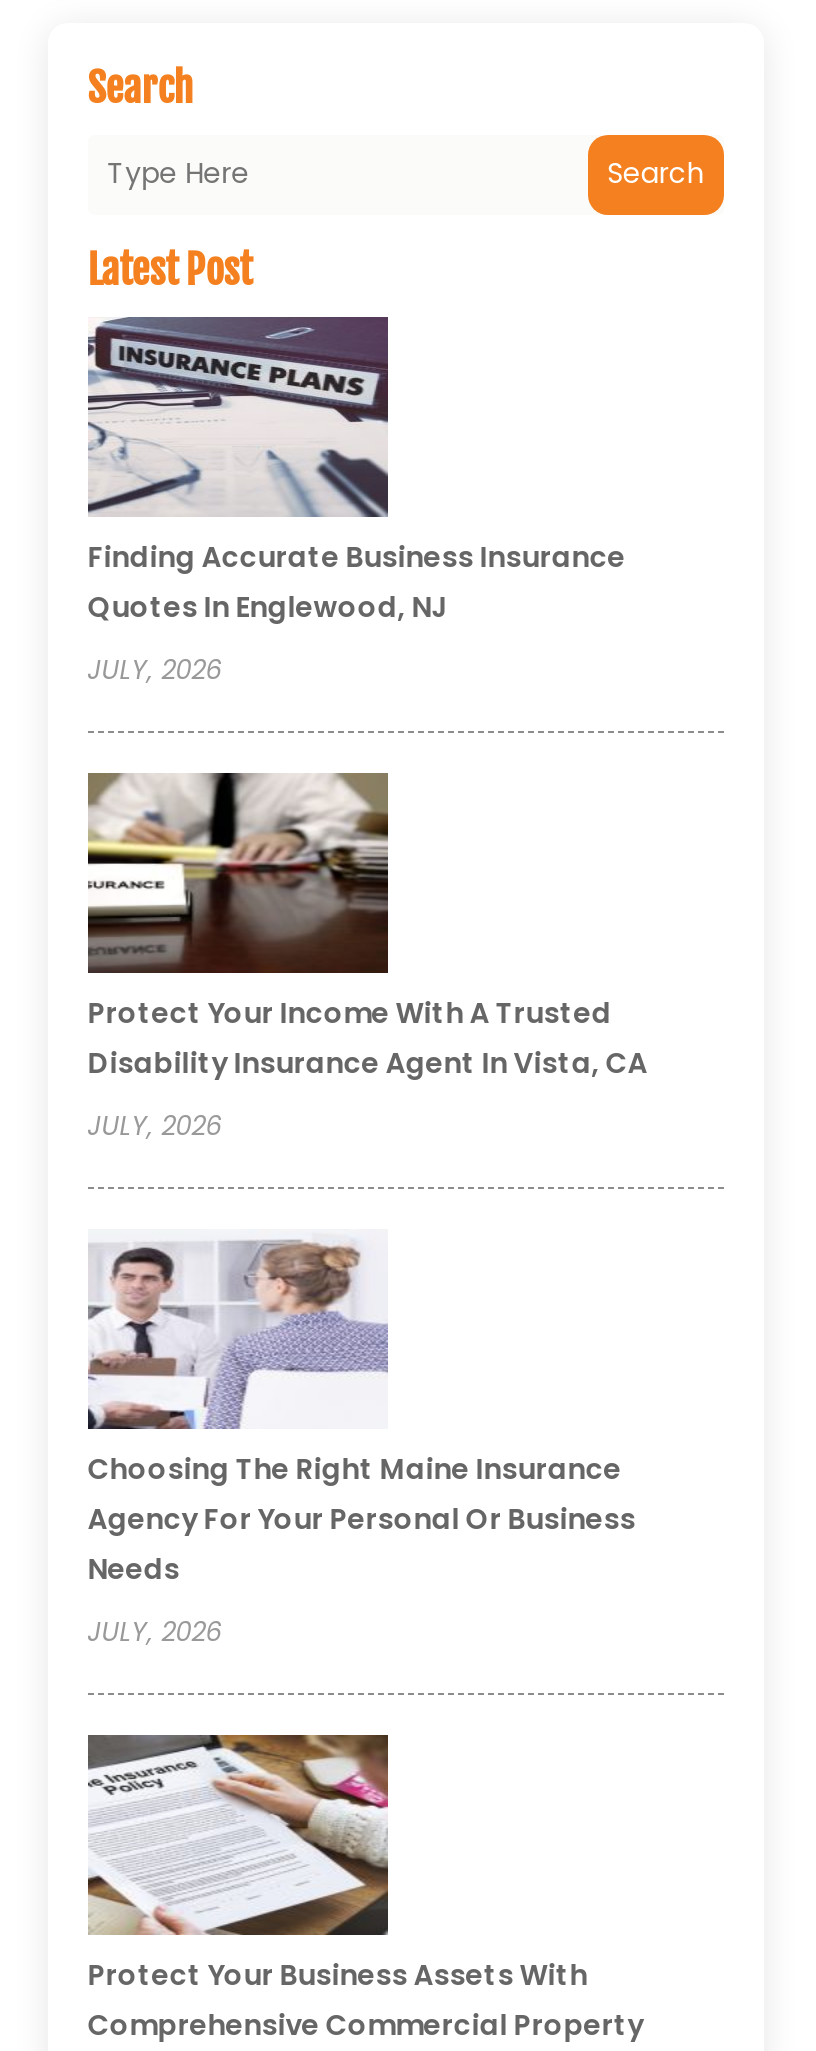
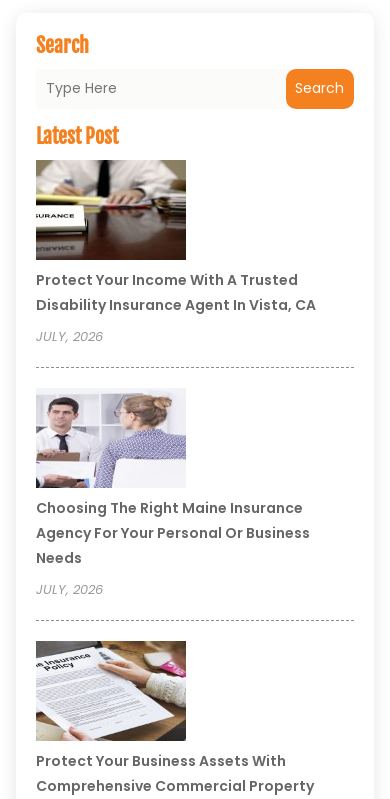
- [image]
- Finding Accurate Business Insurance
- Quotes In Englewood, NJ
- JULY, 2026
